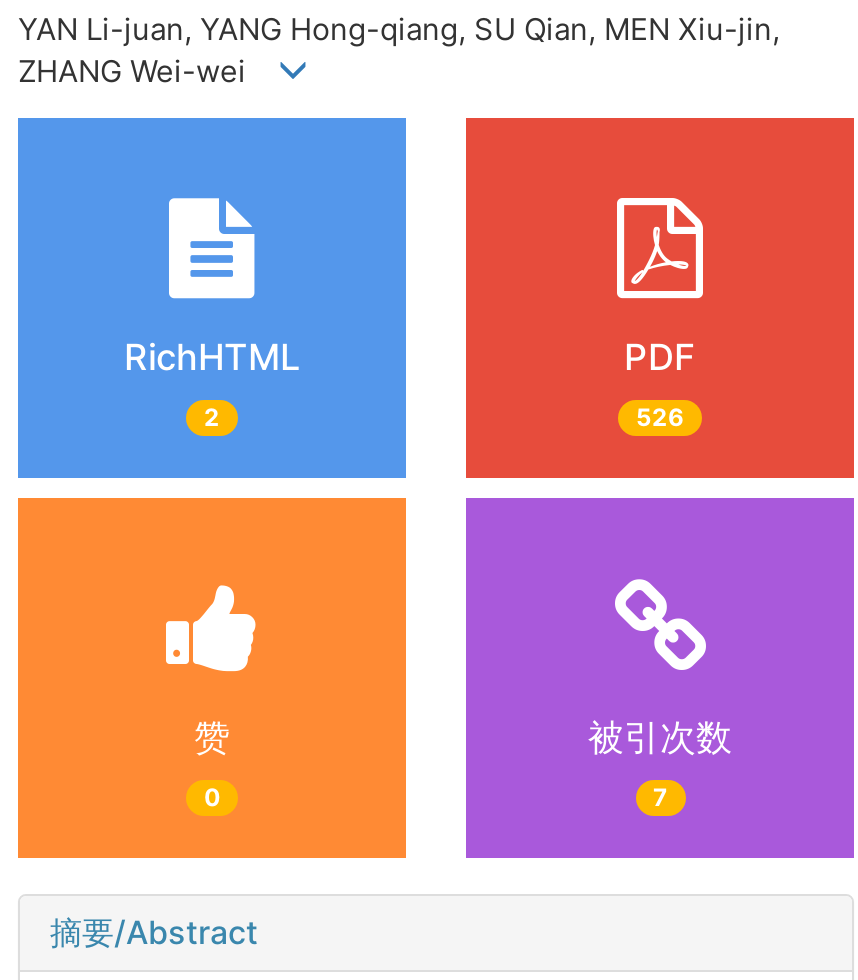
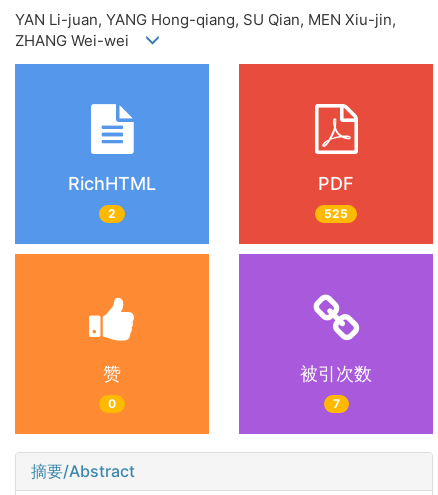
- 526
+ 525
